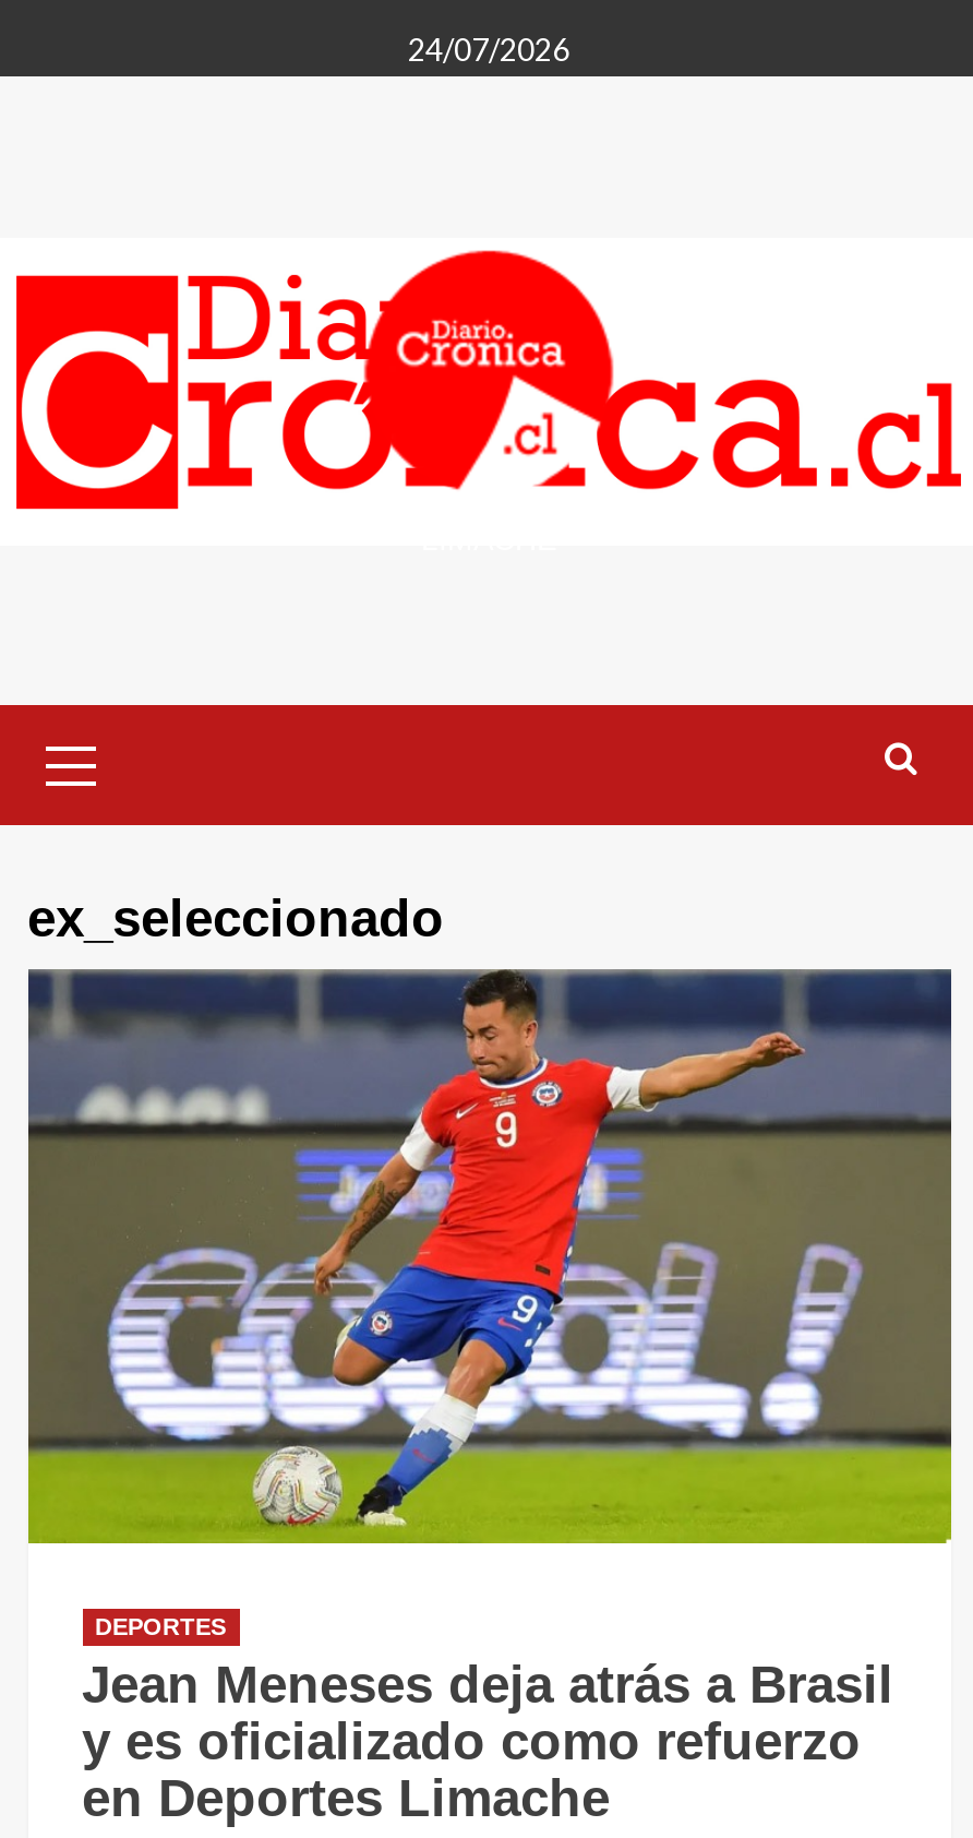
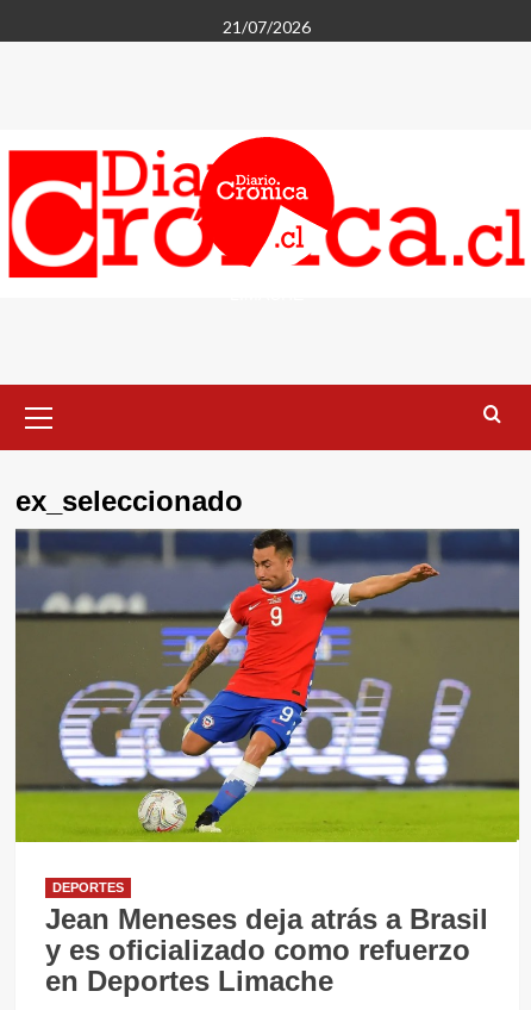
- 24/07/2026
+ 21/07/2026
